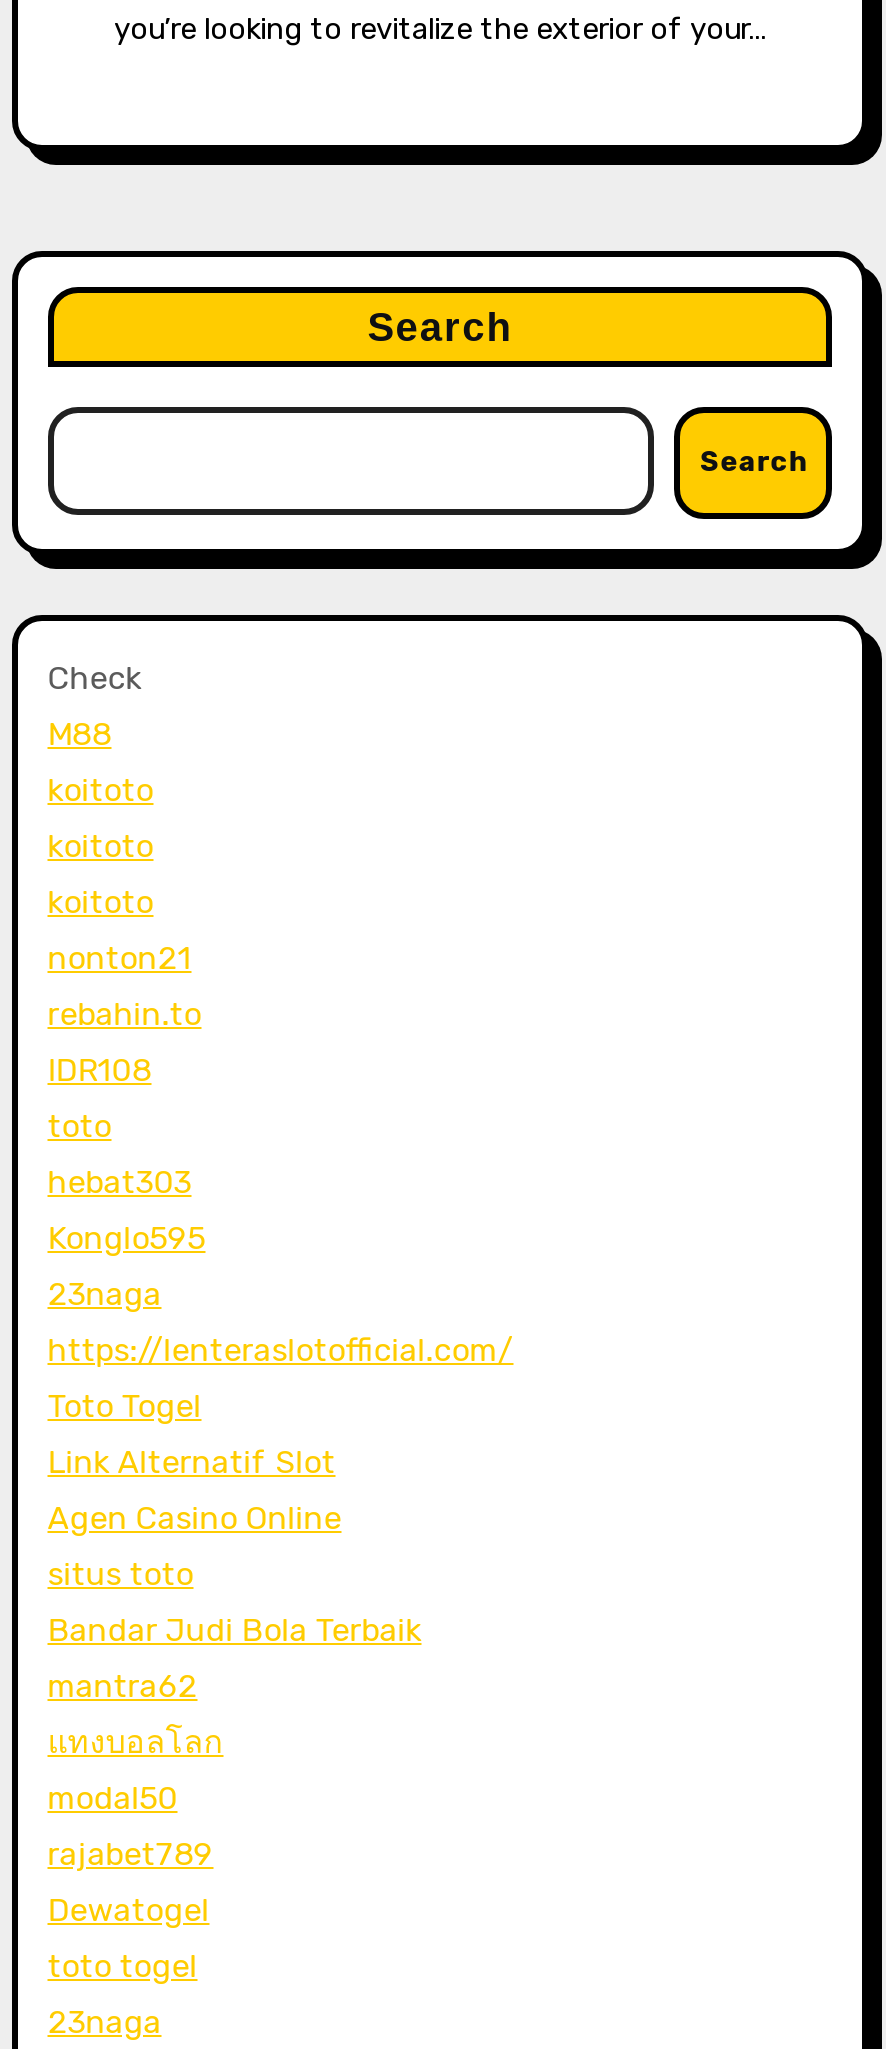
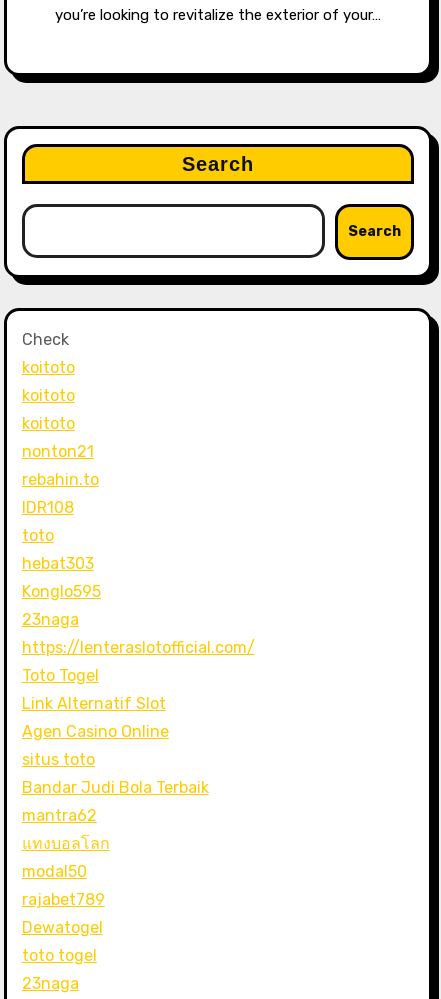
- M88
